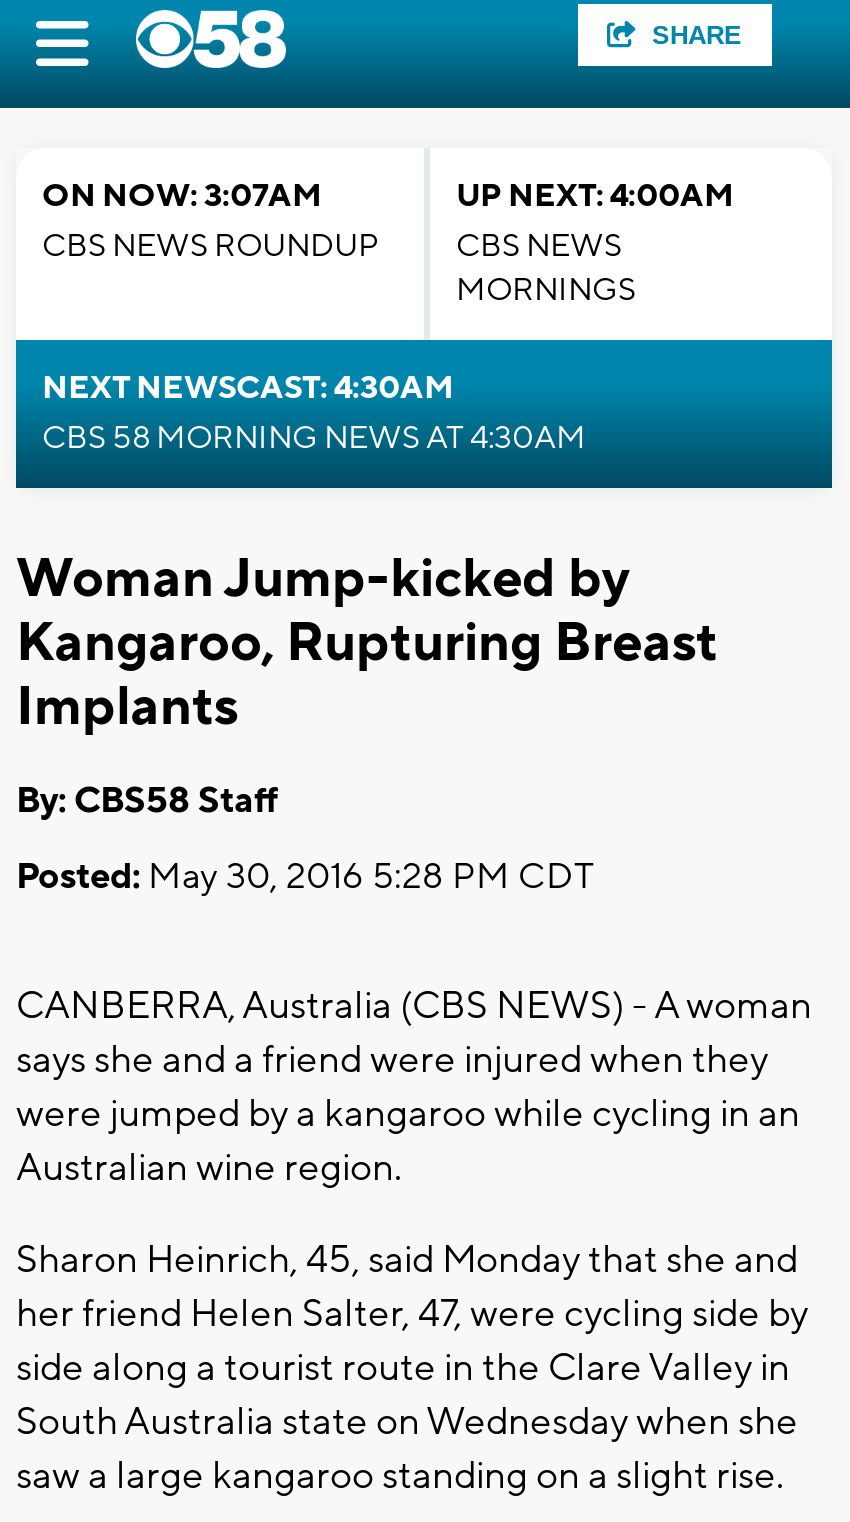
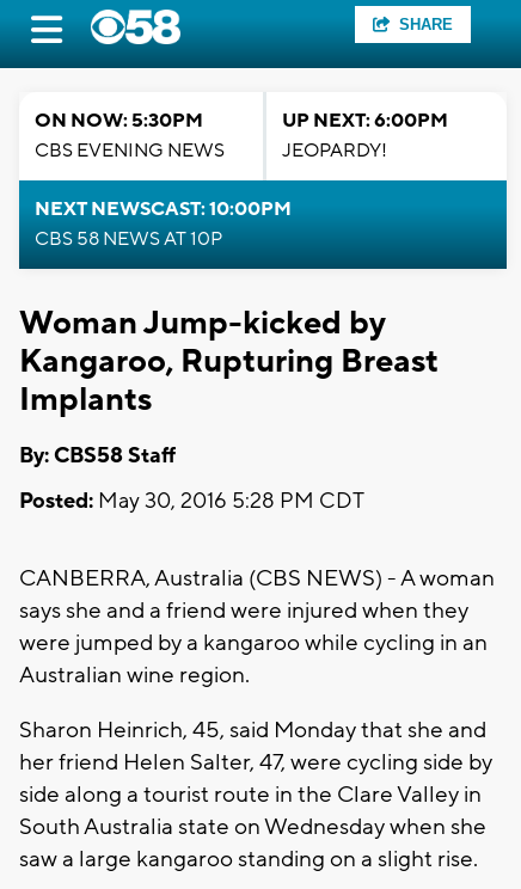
- ON NOW: 3:07AM
- CBS NEWS ROUNDUP
+ ON NOW: 5:30PM
+ CBS EVENING NEWS

- UP NEXT: 4:00AM
- CBS NEWS
- MORNINGS
+ UP NEXT: 6:00PM
+ JEOPARDY!

- NEXT NEWSCAST: 4:30AM
- CBS 58 MORNING NEWS AT 4:30AM
+ NEXT NEWSCAST: 10:00PM
+ CBS 58 NEWS AT 10P
